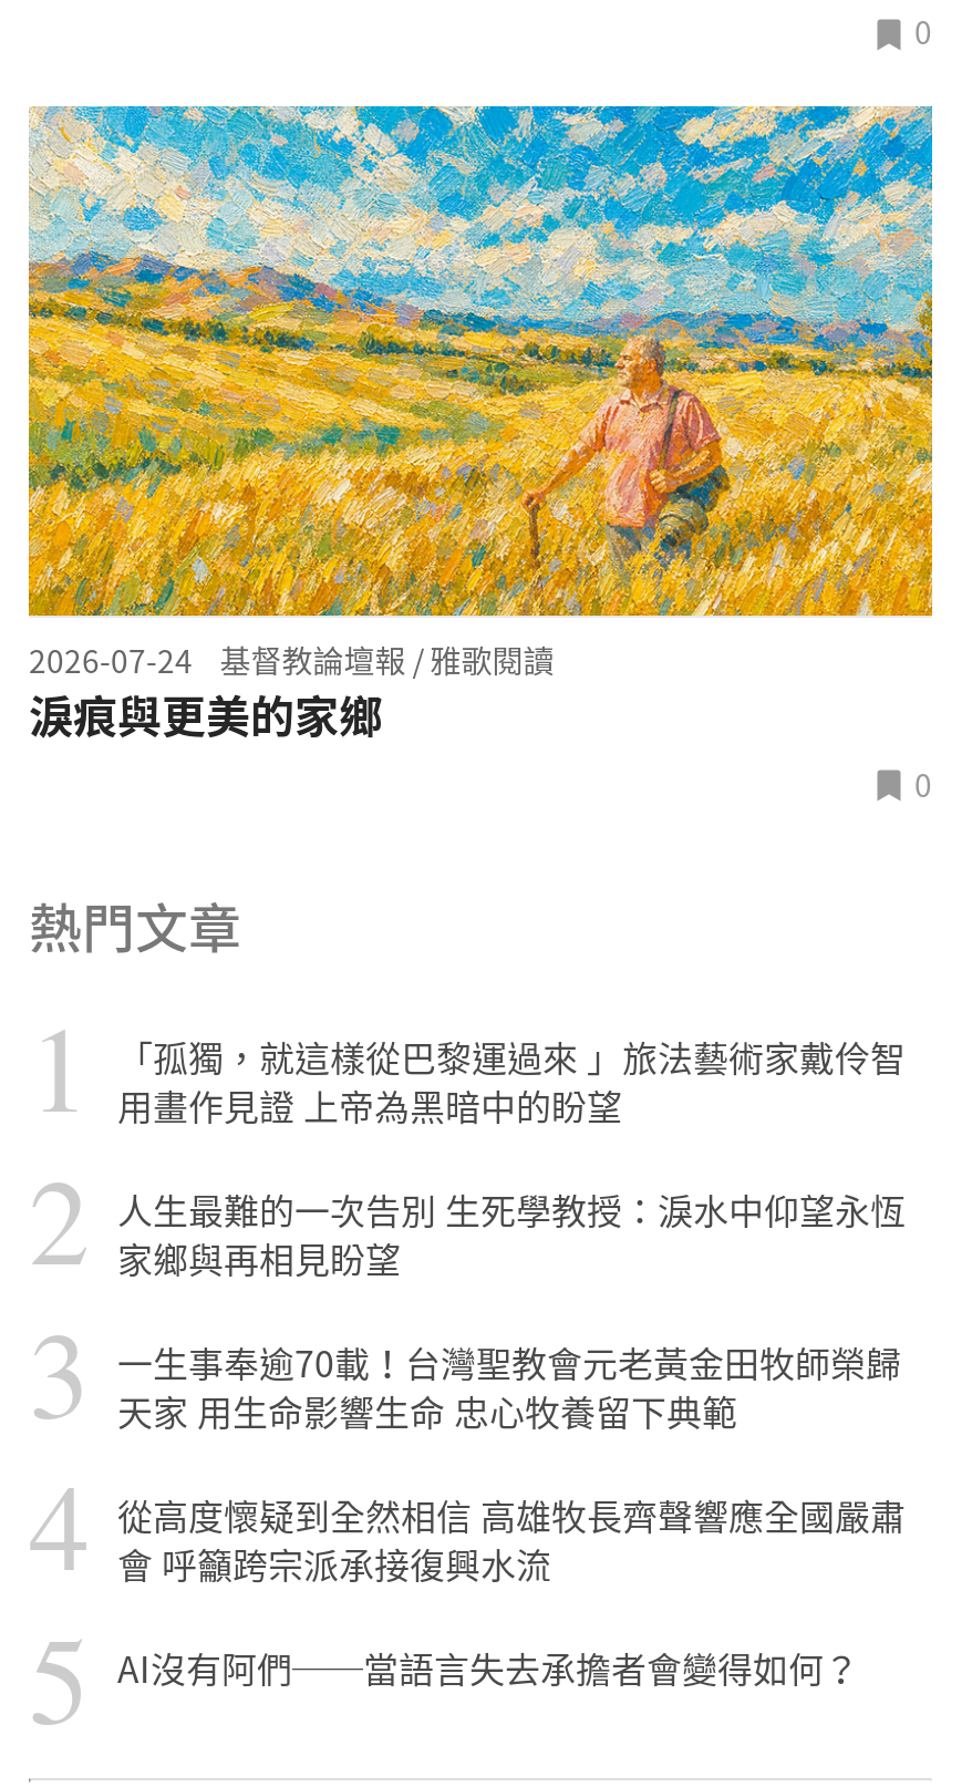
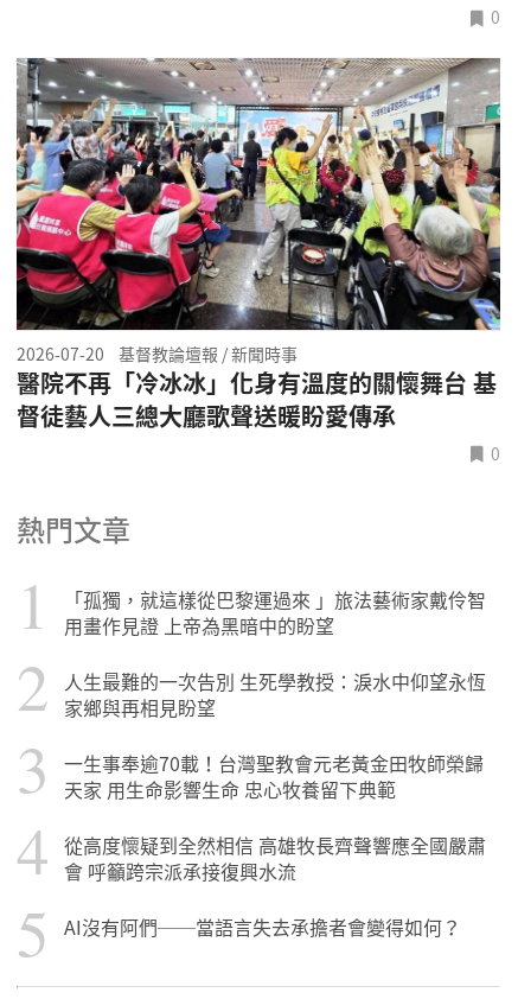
- [image]
- 2026-07-24 基督教論壇報 / 雅歌閱讀
- 淚痕與更美的家鄉
+ [image]
+ 2026-07-20 基督教論壇報 / 新聞時事
+ 醫院不再「冷冰冰」化身有溫度的關懷舞台 基
+ 督徒藝人三總大廳歌聲送暖盼愛傳承
